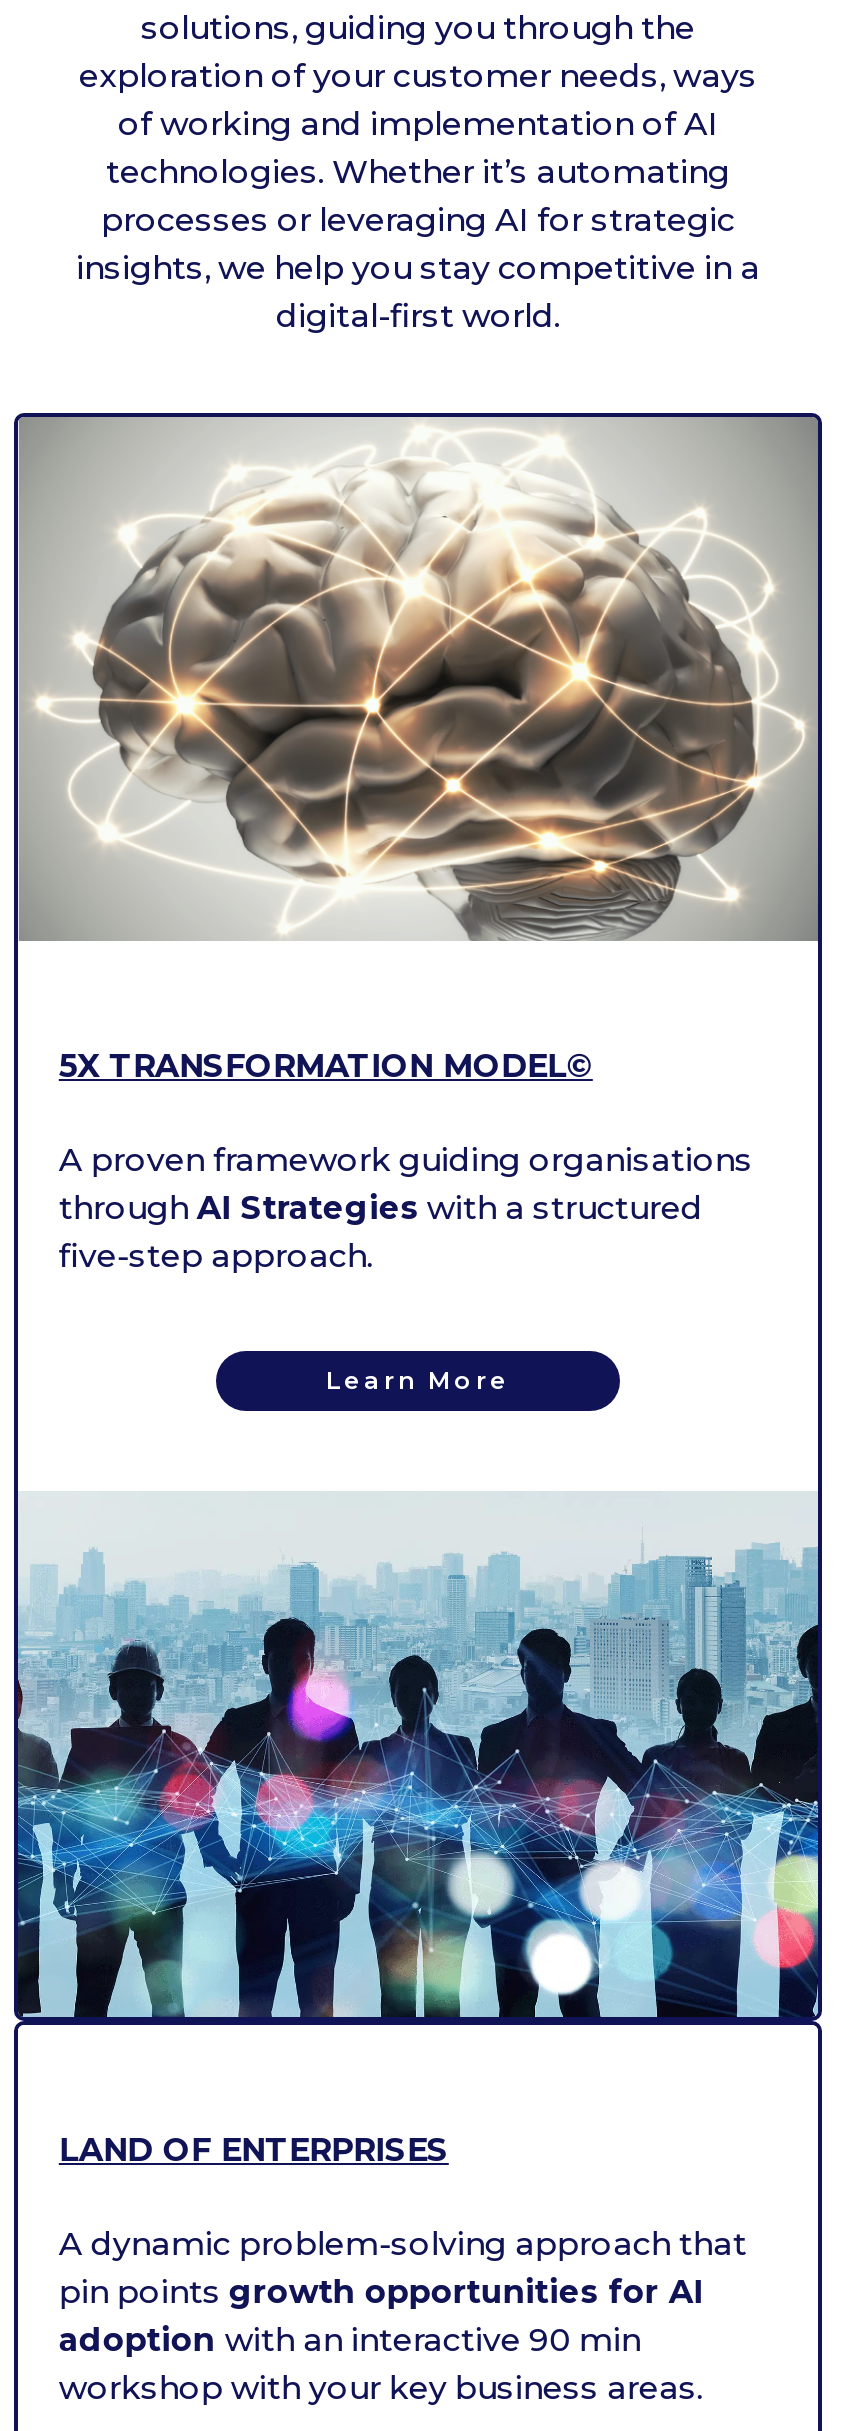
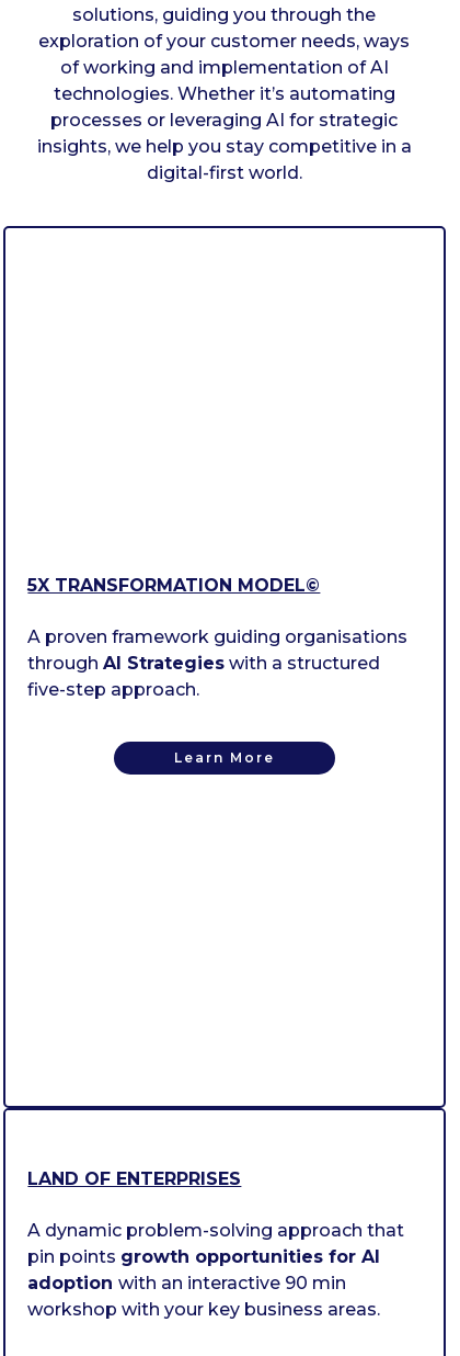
- [image]

- [image]
